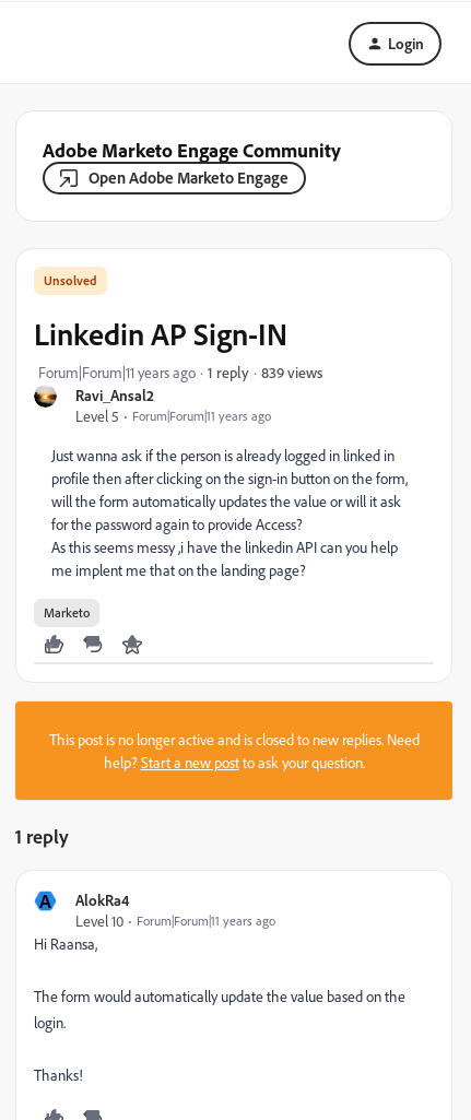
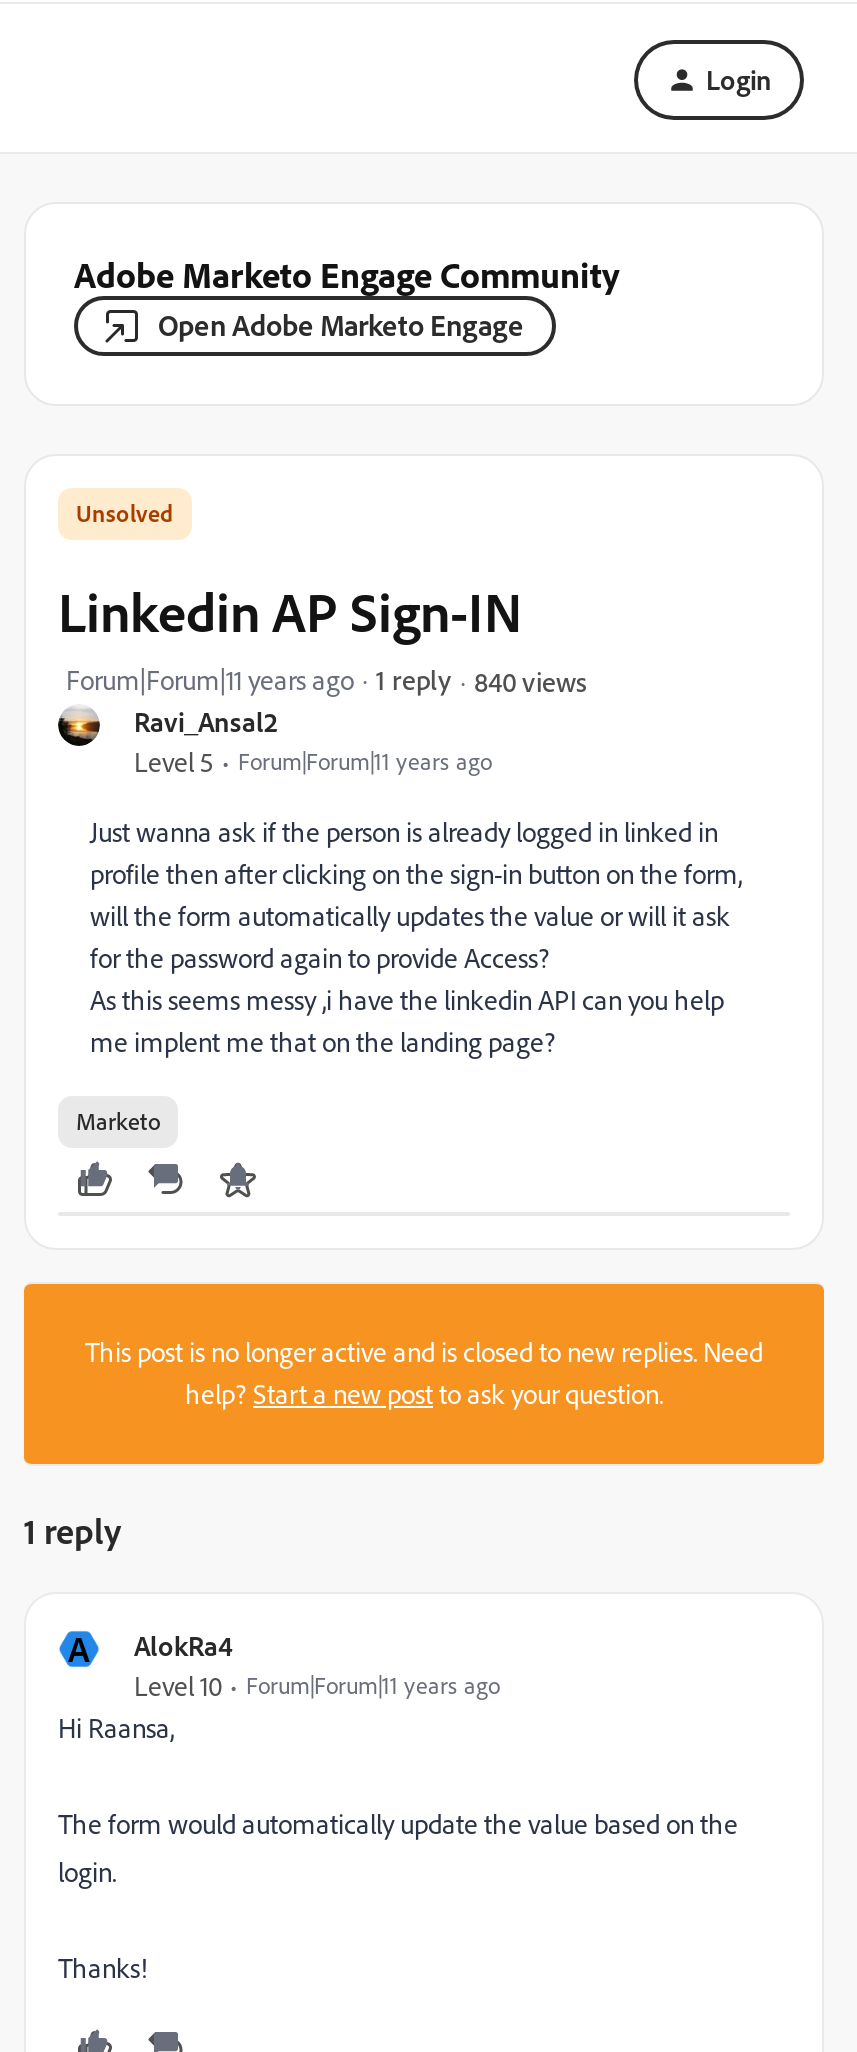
- 839 views
+ 840 views
